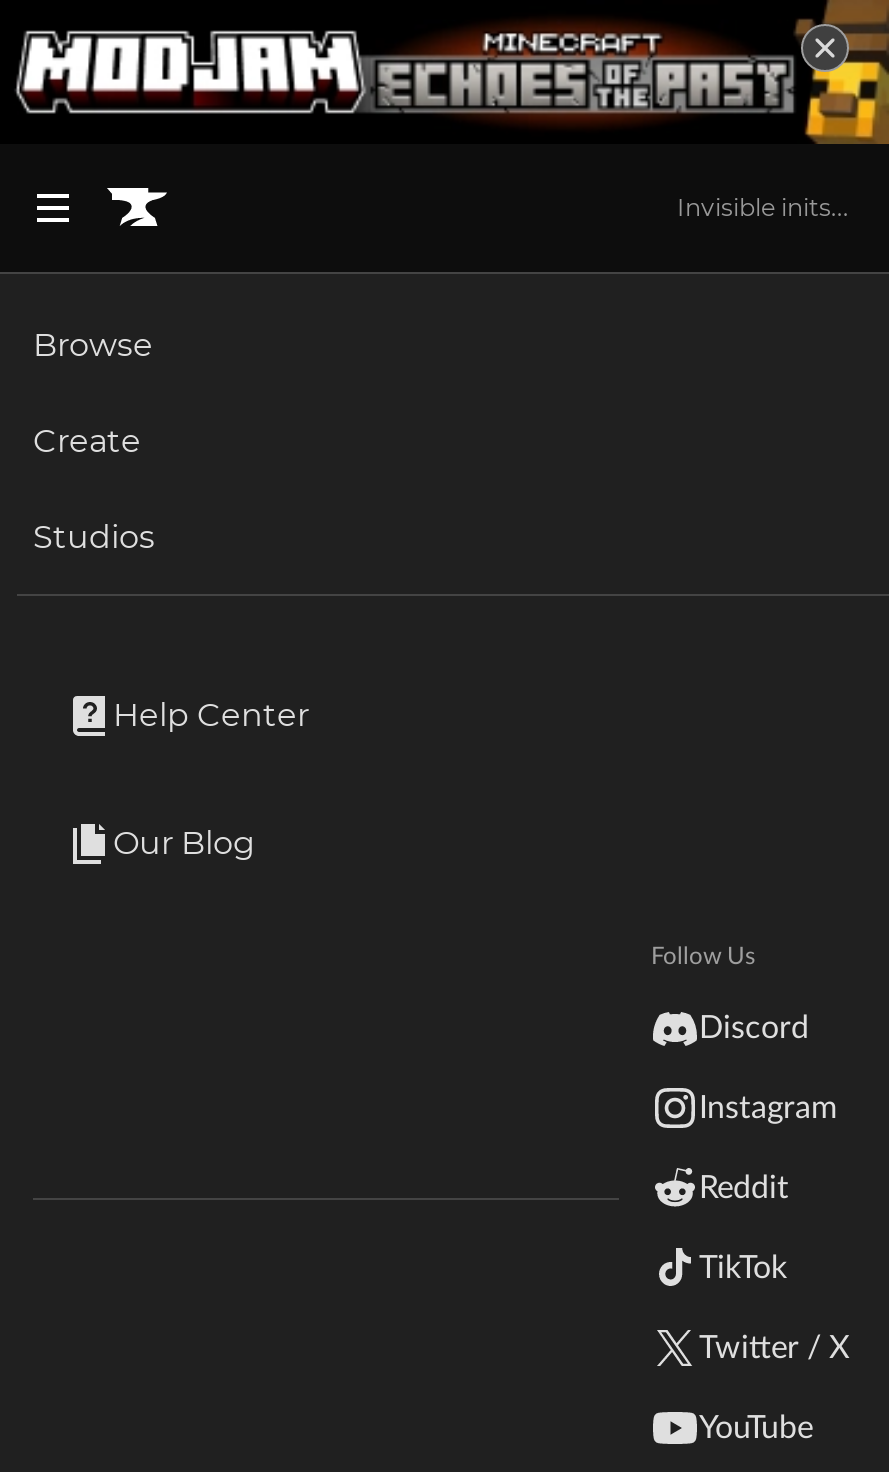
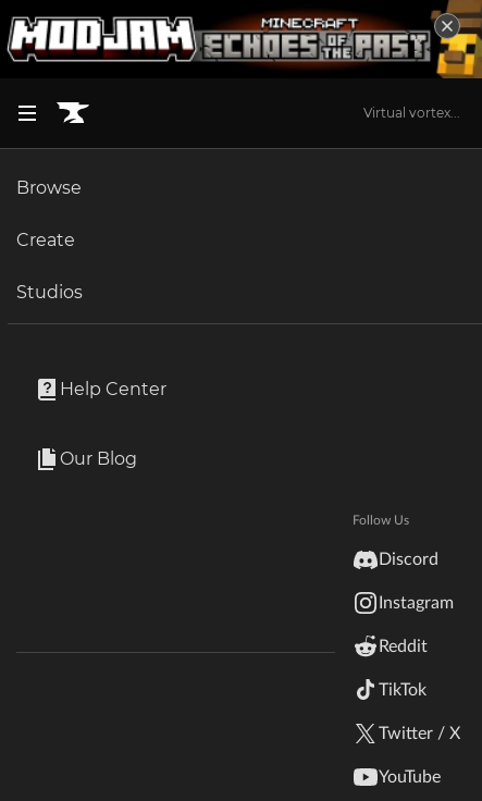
- Invisible inits...
+ Virtual vortex...
